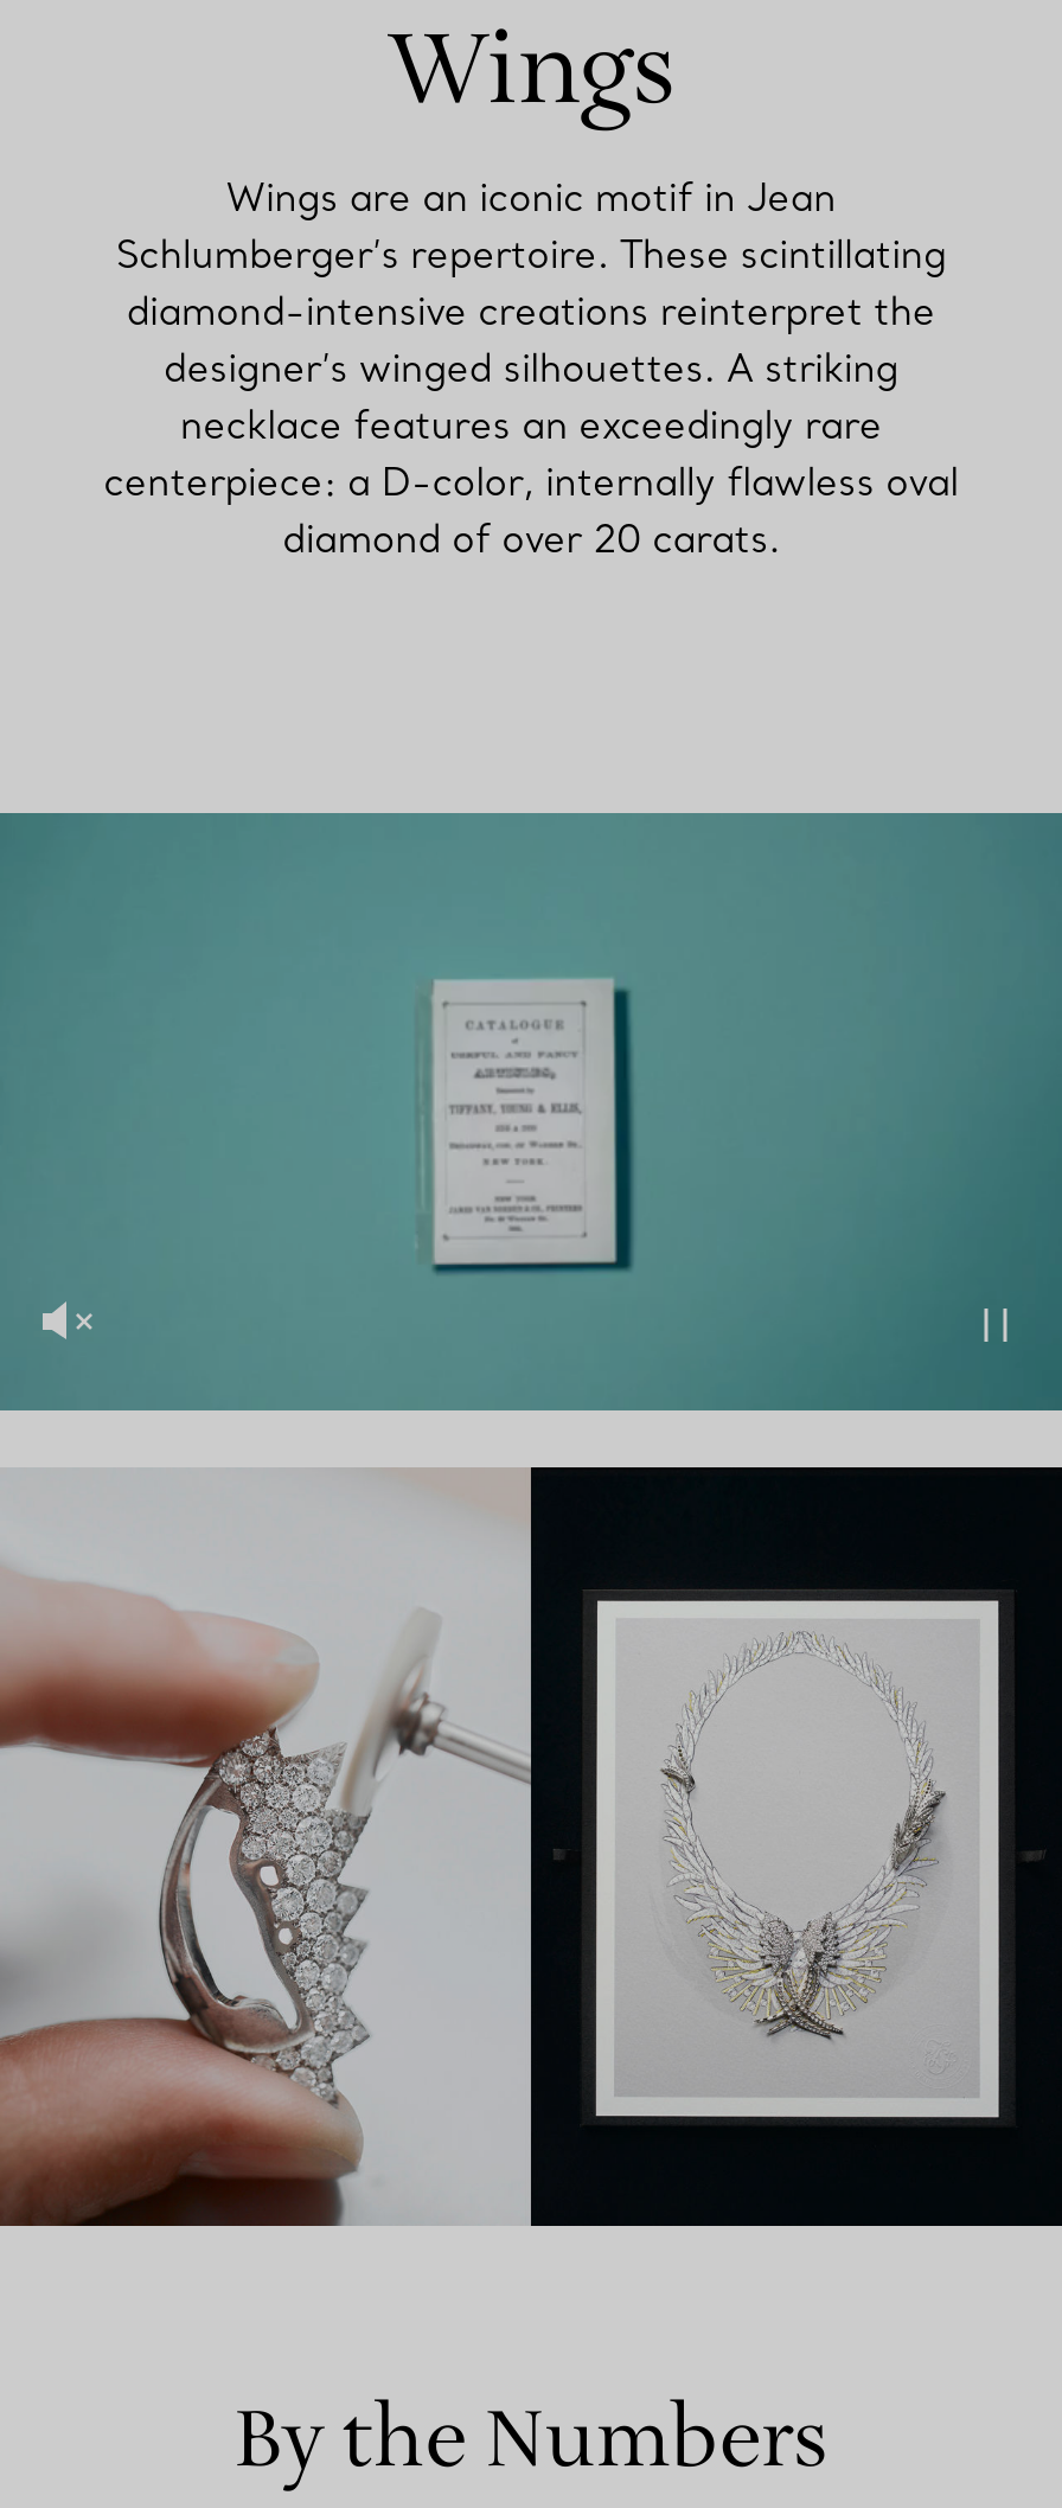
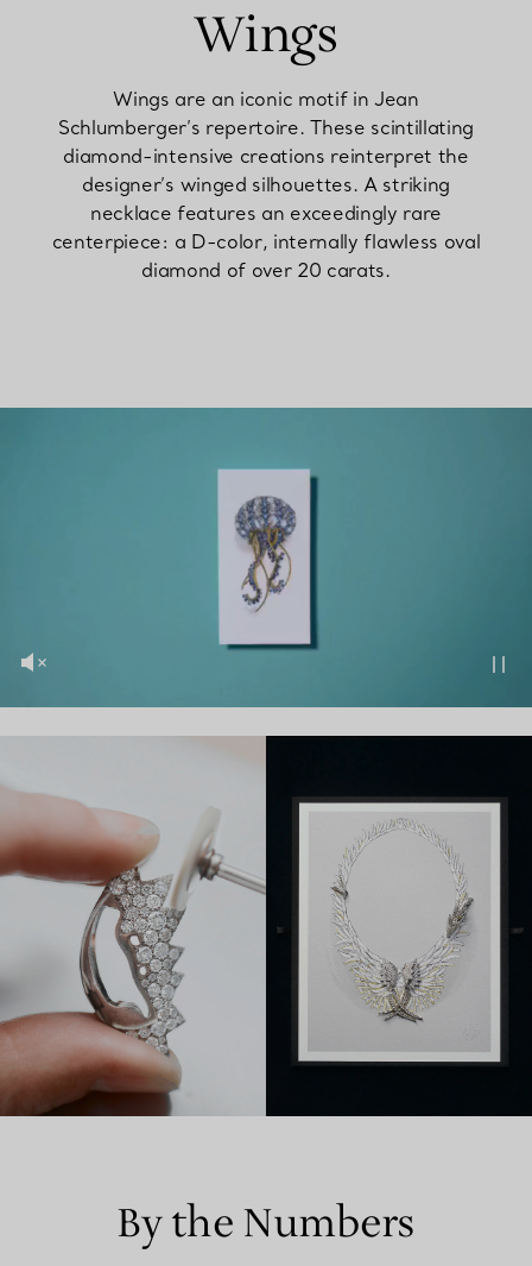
- [image]
+ [image]
